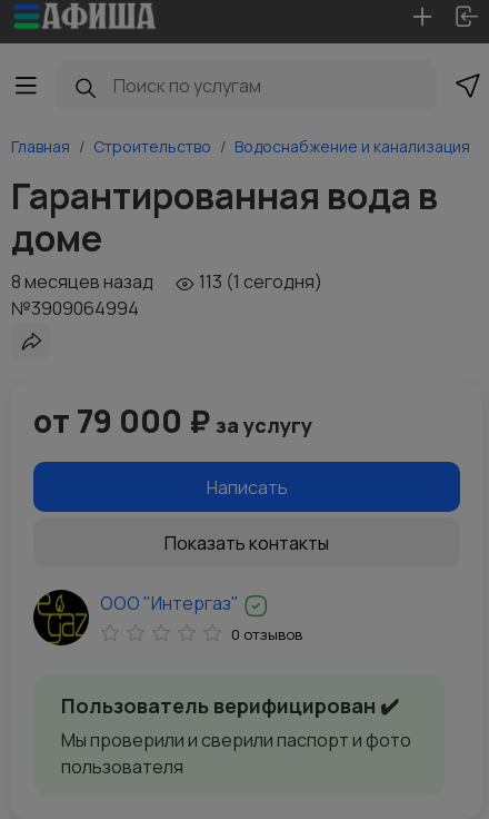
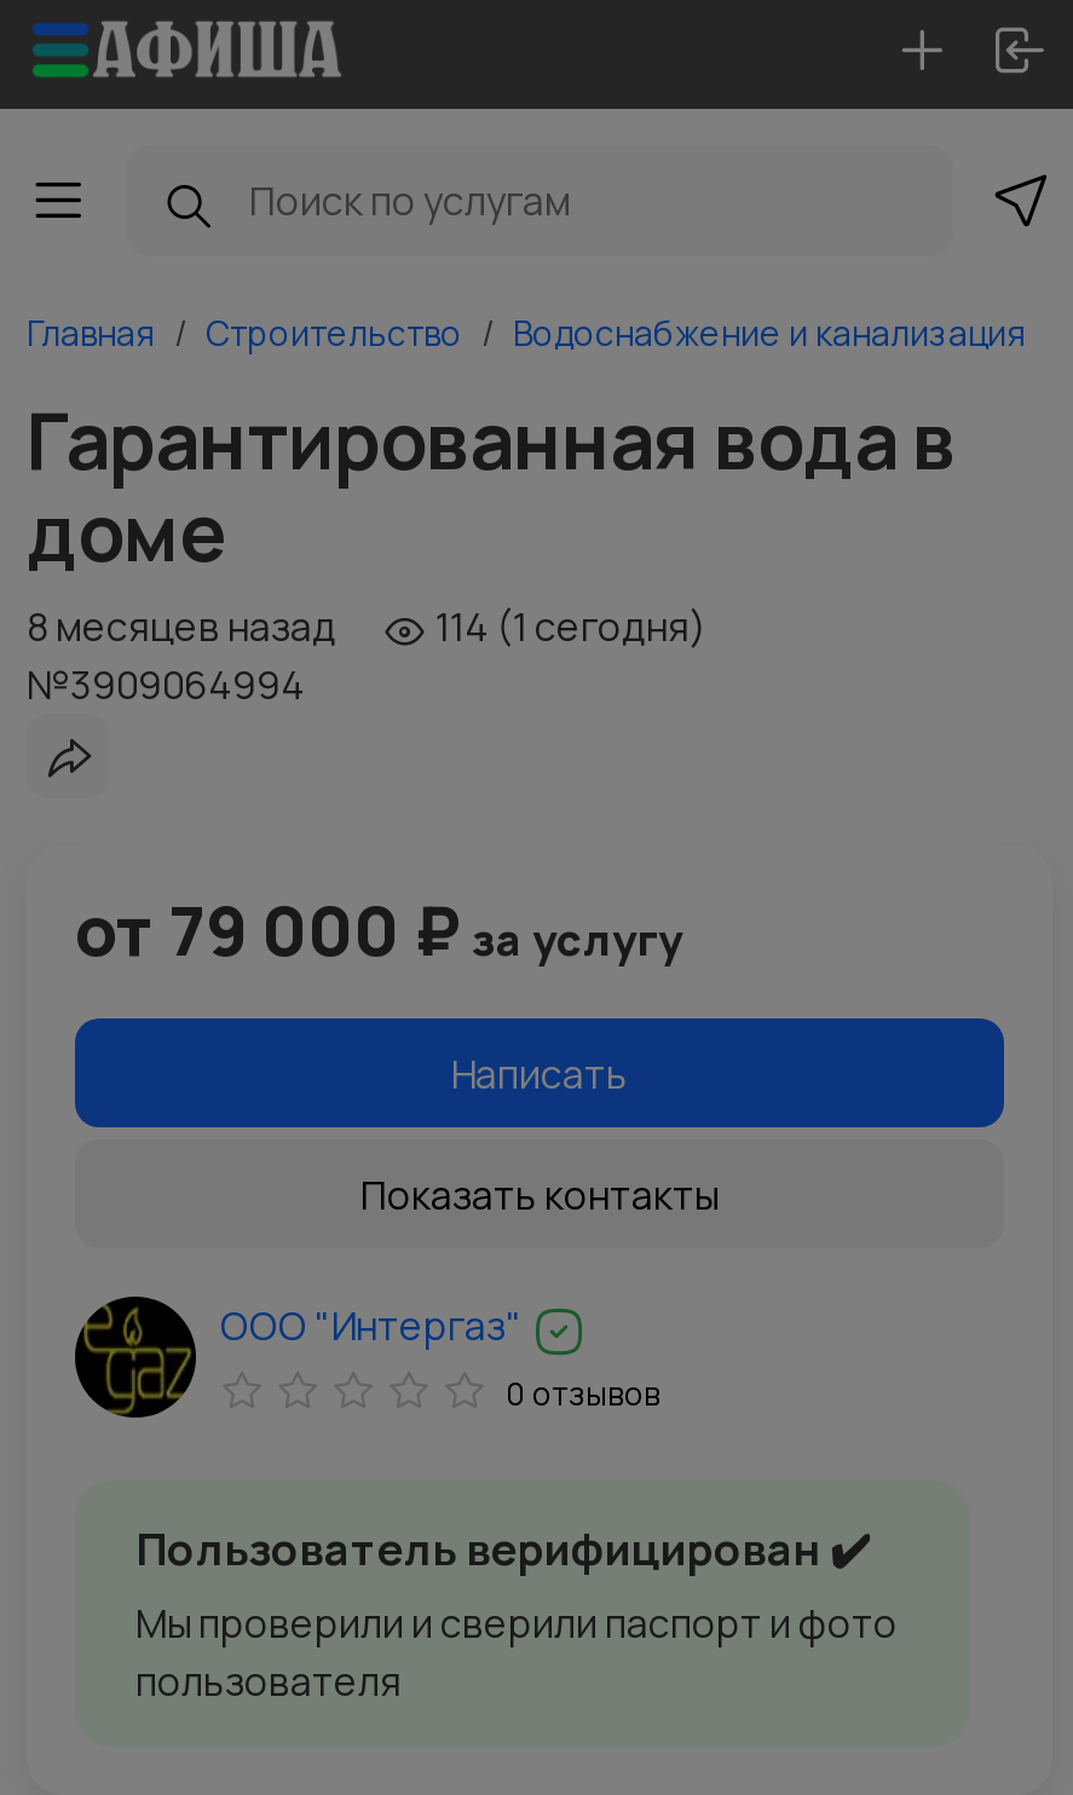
- 8 месяцев назад 113 (1 сегодня)
+ 8 месяцев назад 114 (1 сегодня)
